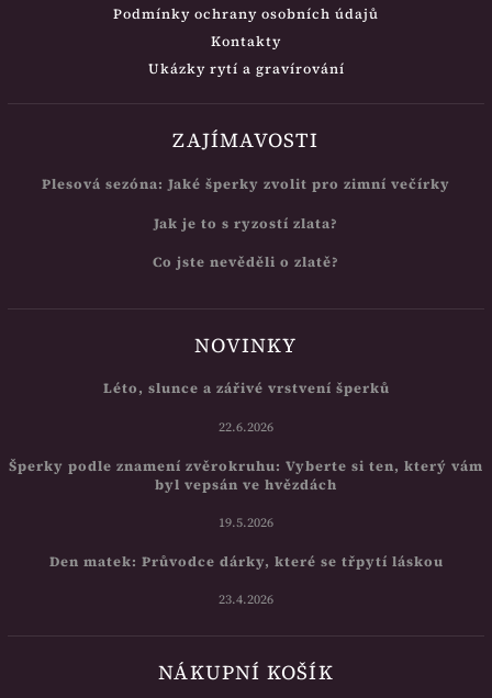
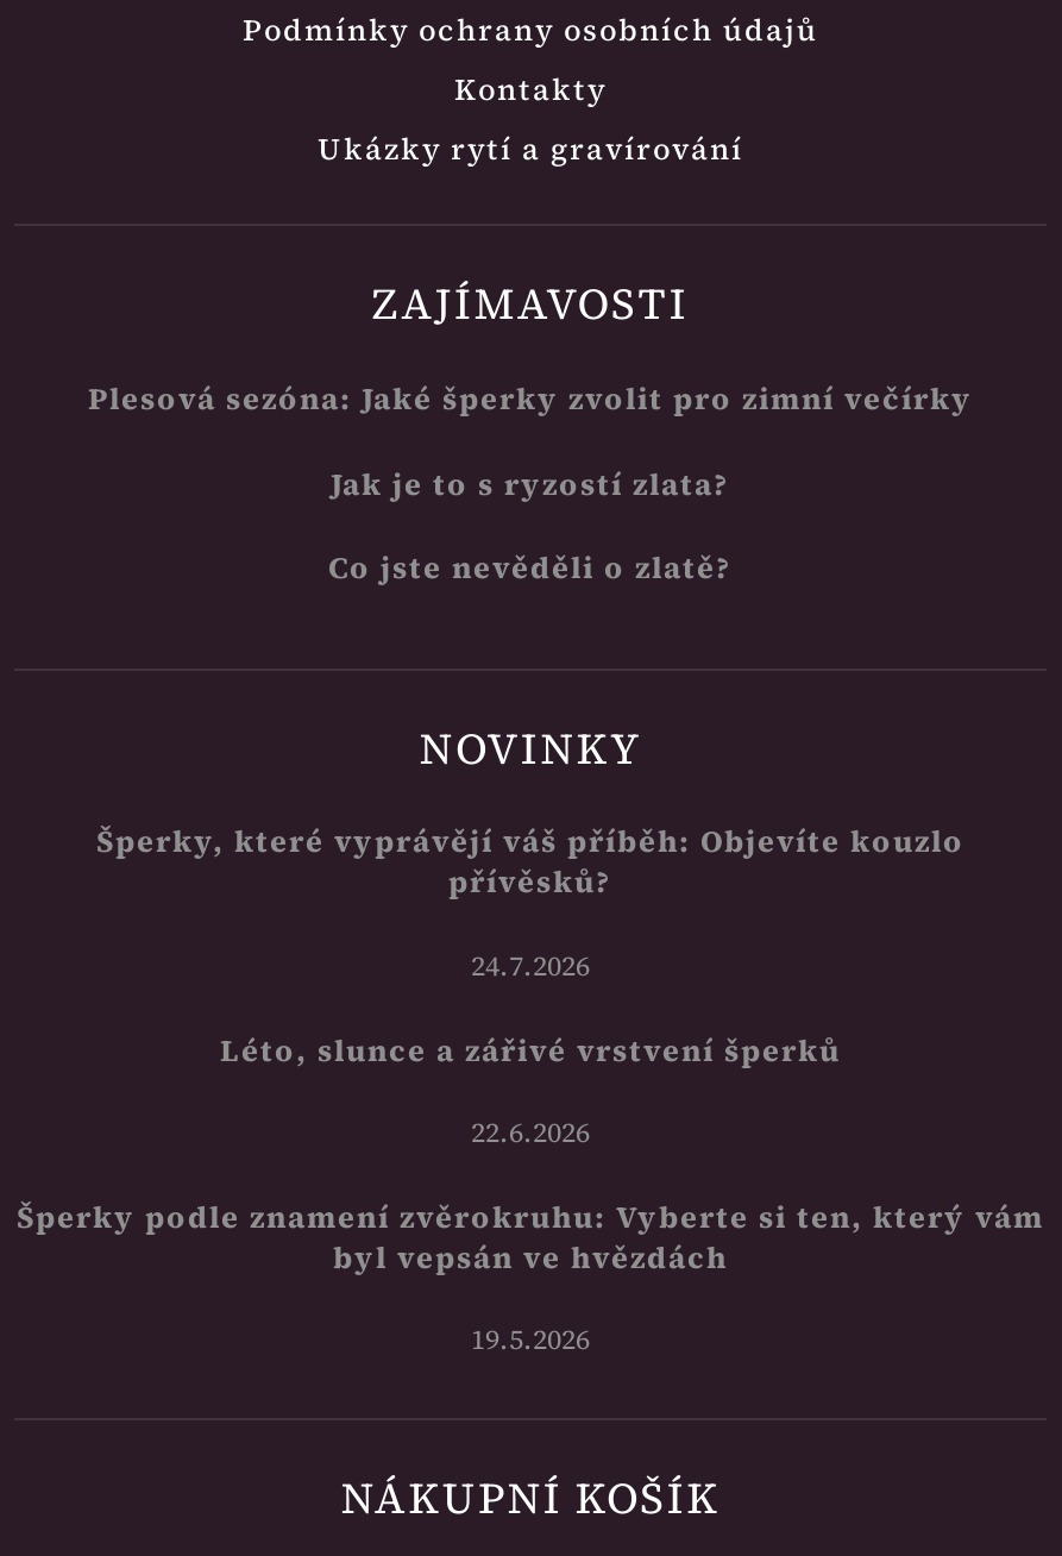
+ Šperky, které vyprávějí váš příběh: Objevíte kouzlo
+ přívěsků?
+ 24.7.2026

moved down: Léto, slunce a zářivé vrstvení šperků | 22.6.2026 | Šperky podle znamení zvěrokruhu: Vyberte si ten, který vám | byl vepsán ve hvězdách | 19.5.2026

- Den matek: Průvodce dárky, které se třpytí láskou
- 23.4.2026
